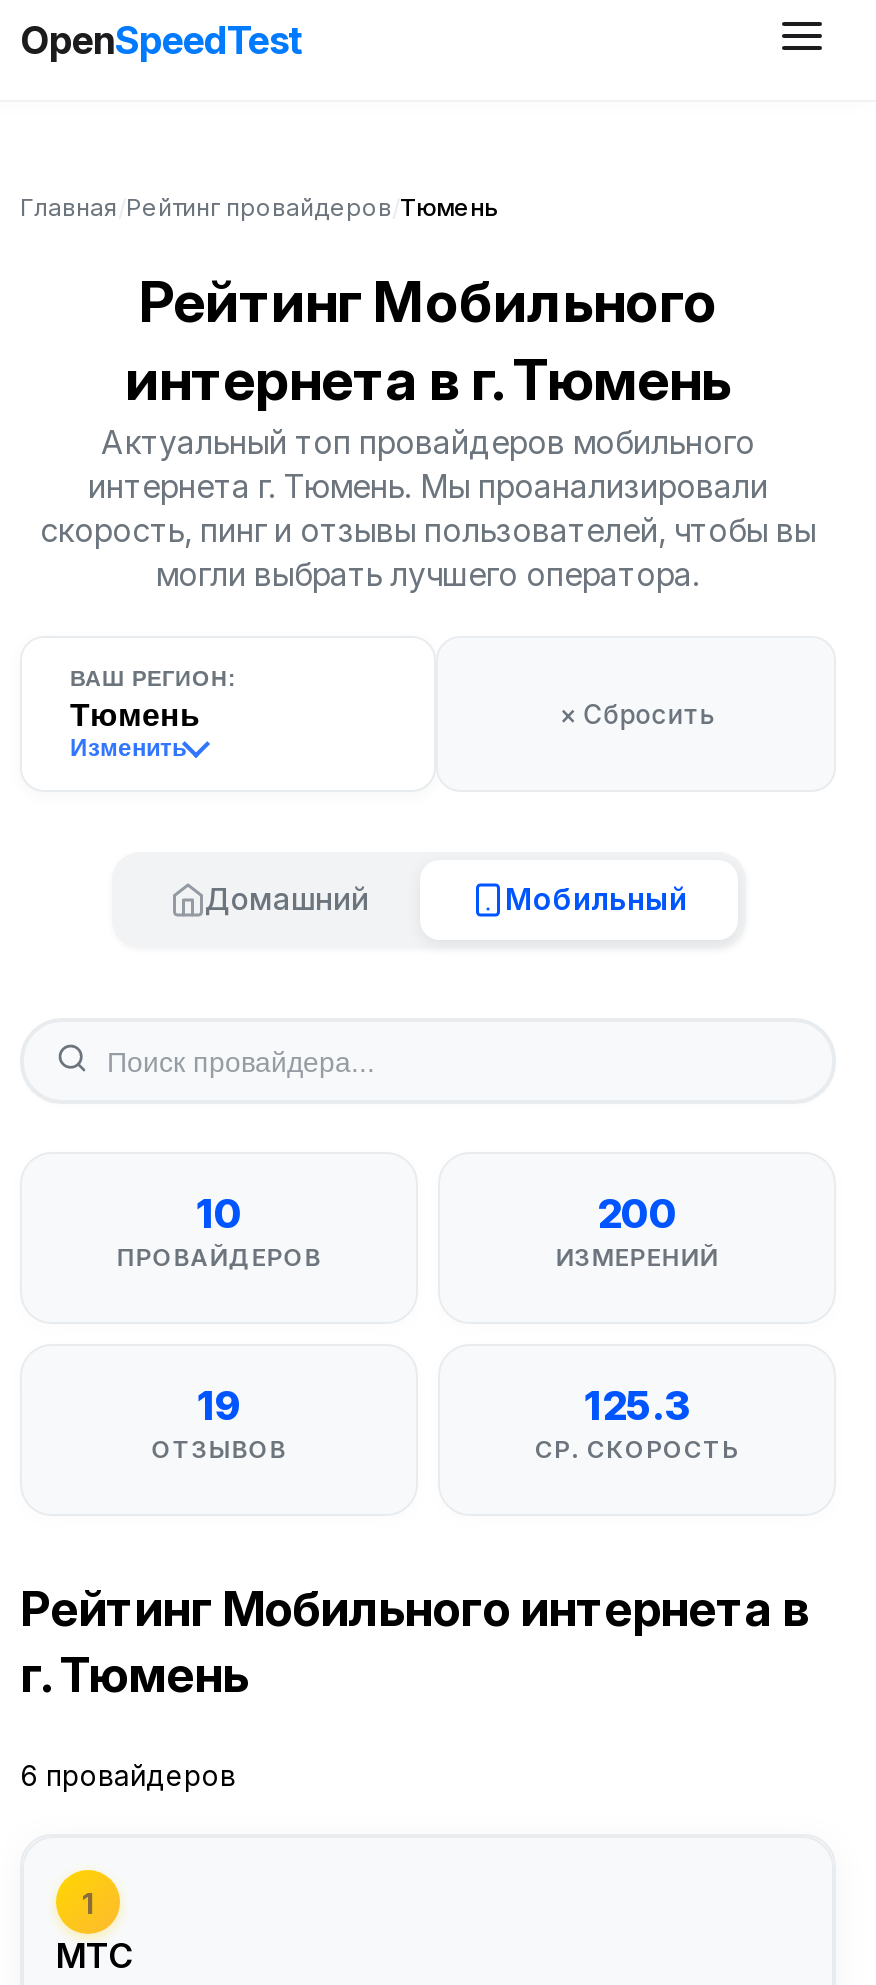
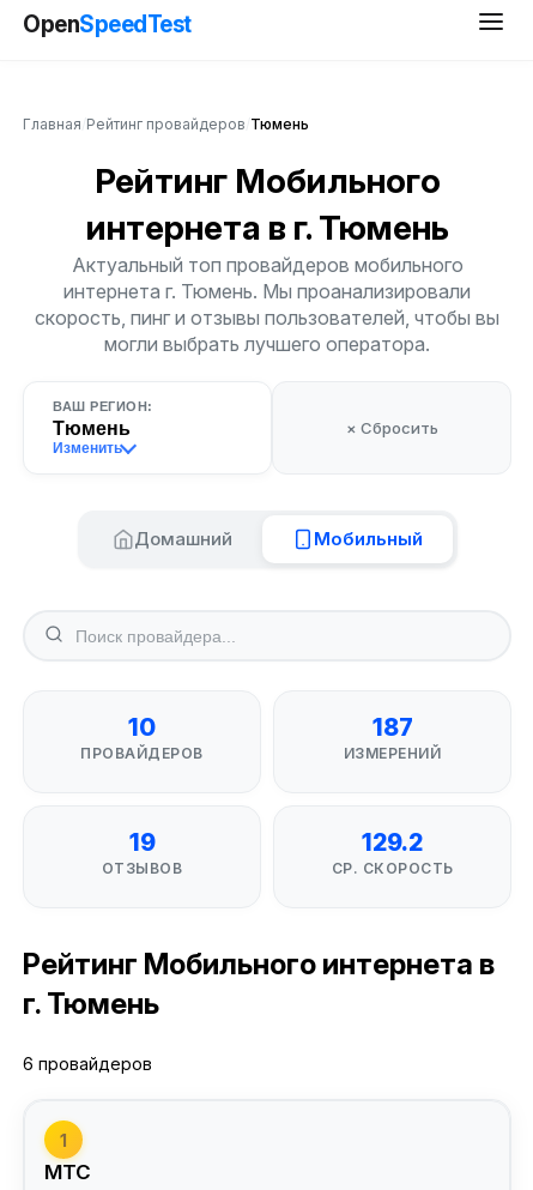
- 200
+ 187

- 125.3
+ 129.2
